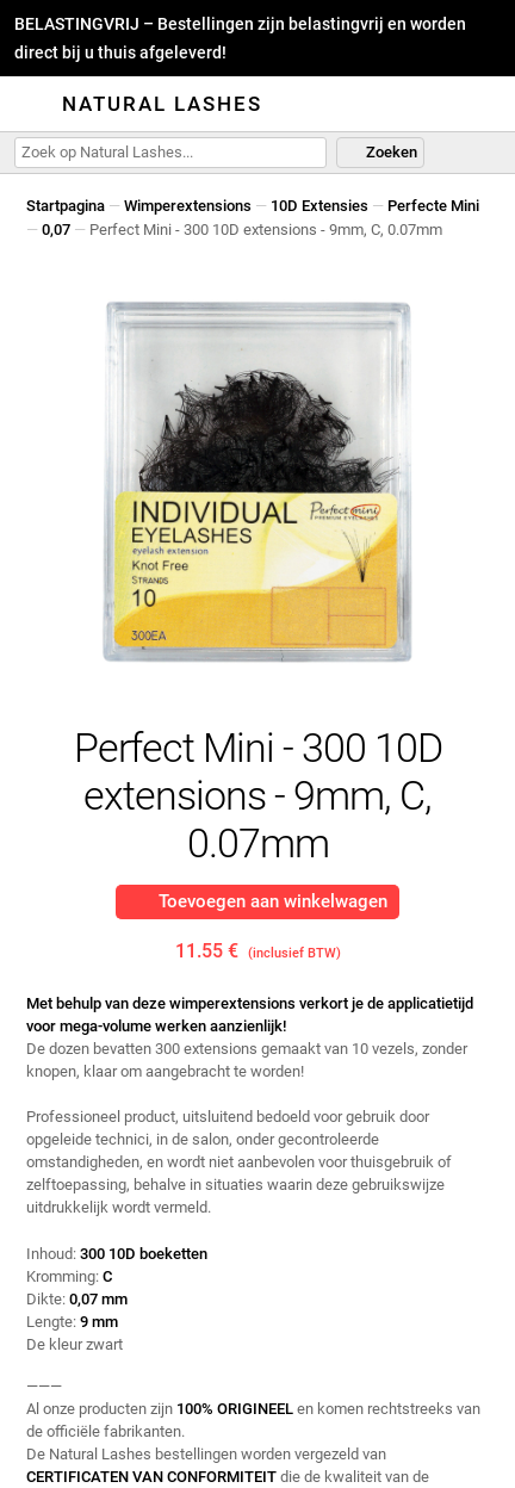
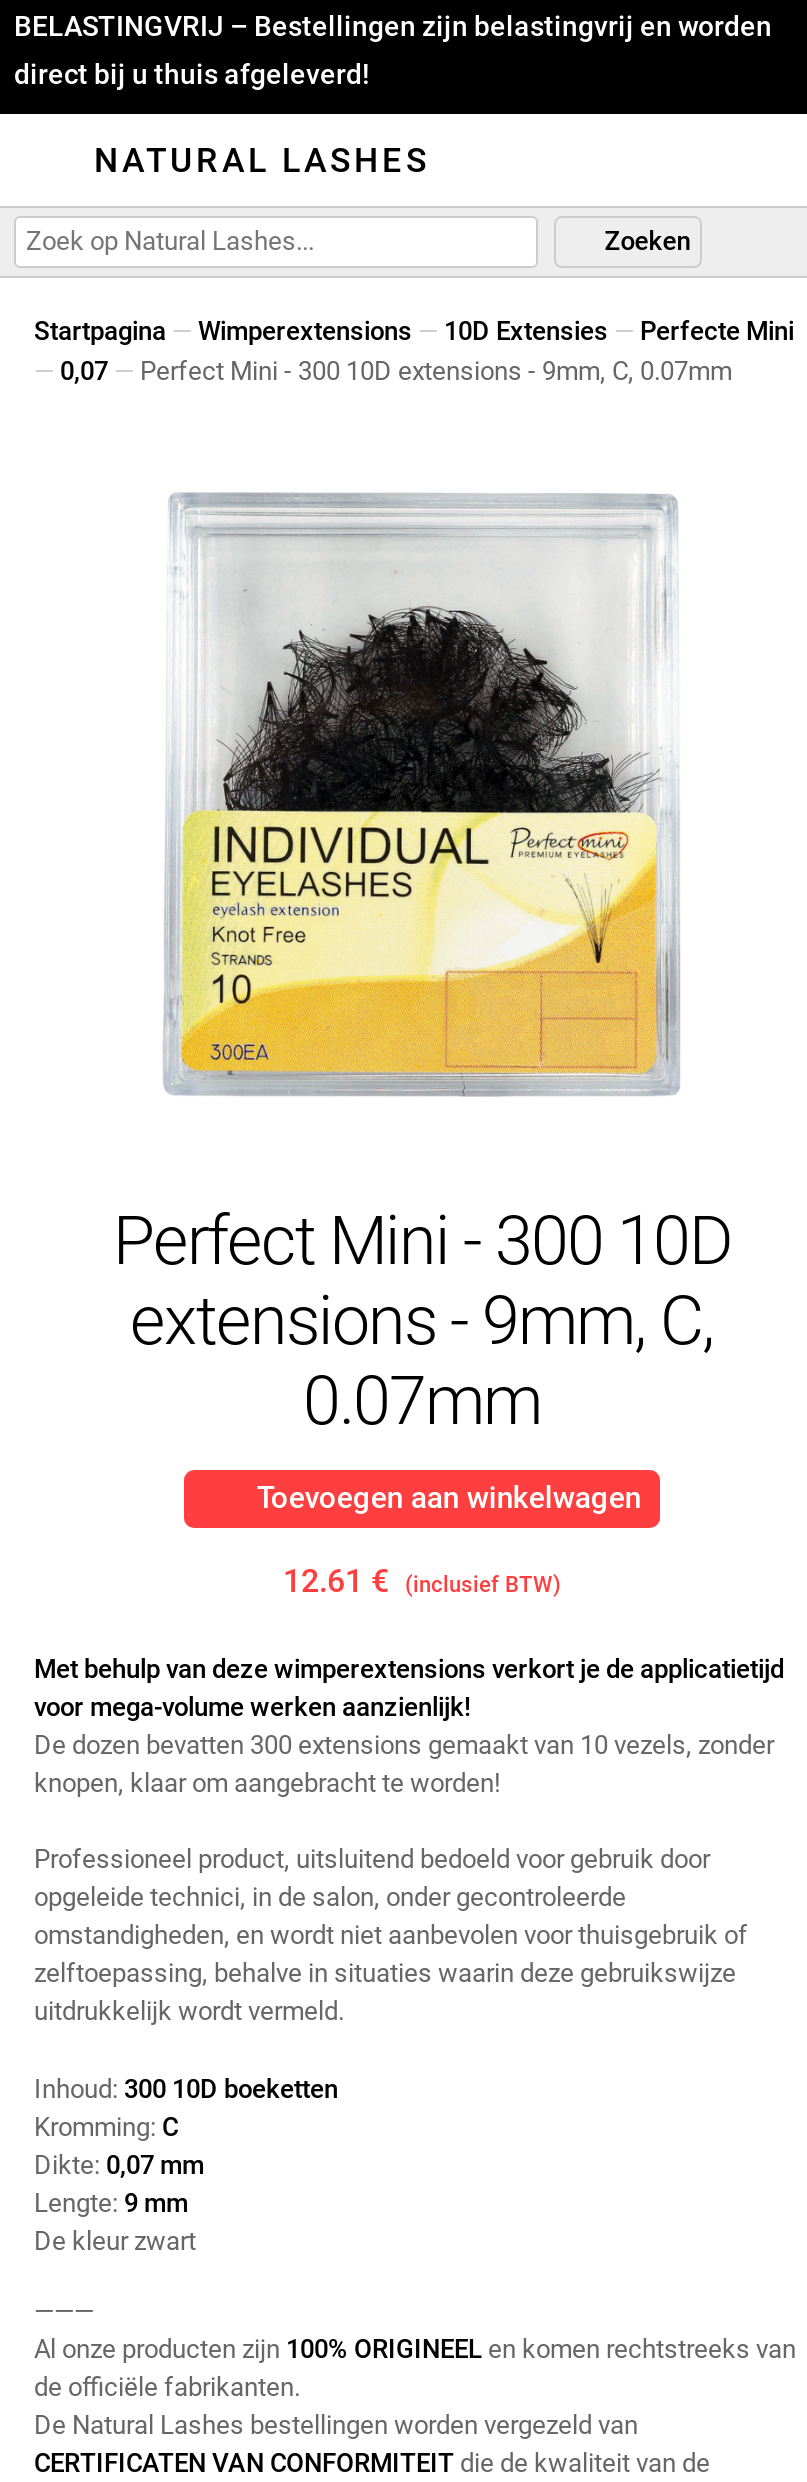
- 11.55 €(inclusief BTW)
+ 12.61 €(inclusief BTW)
